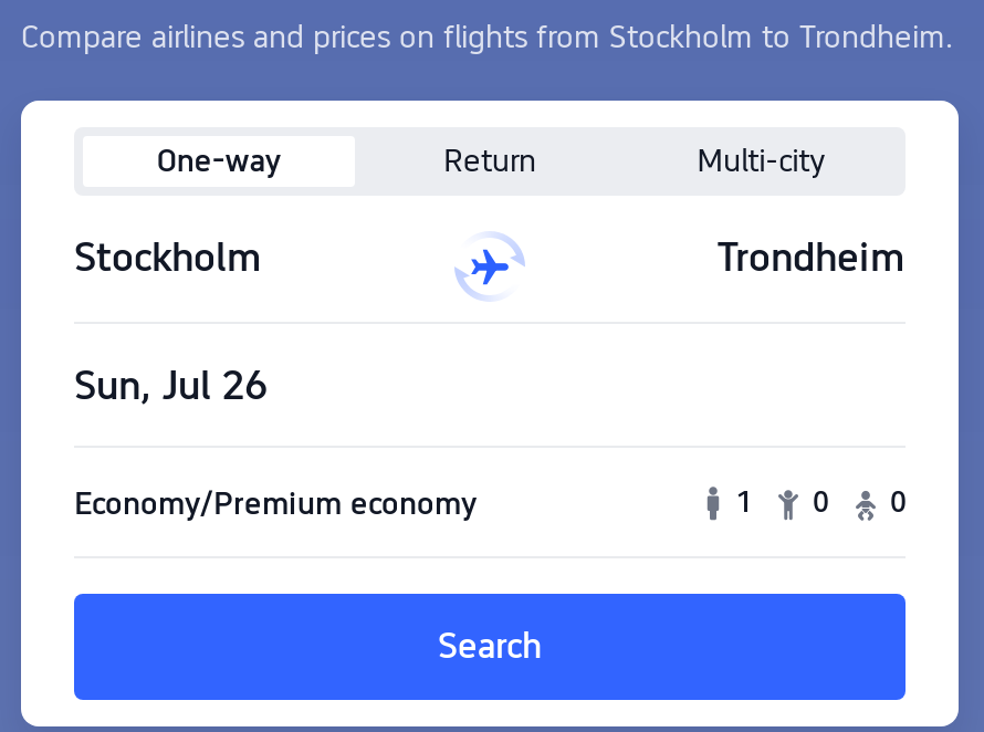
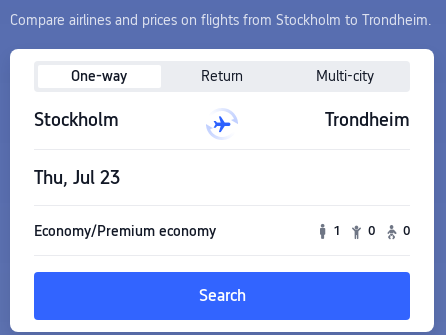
- Sun, Jul 26
+ Thu, Jul 23
